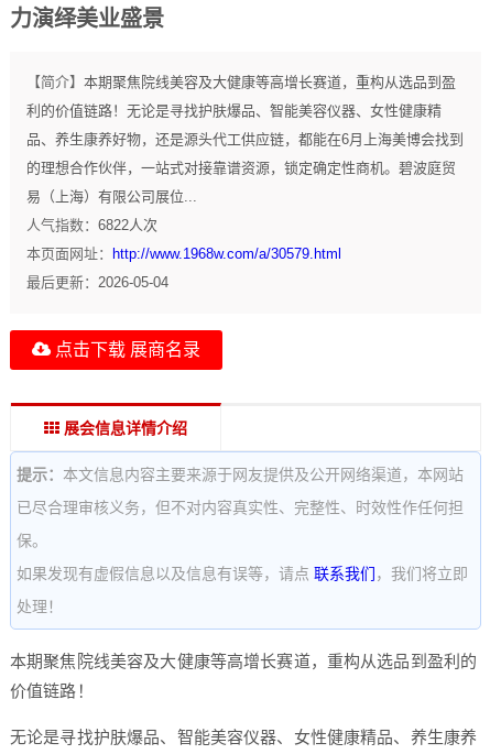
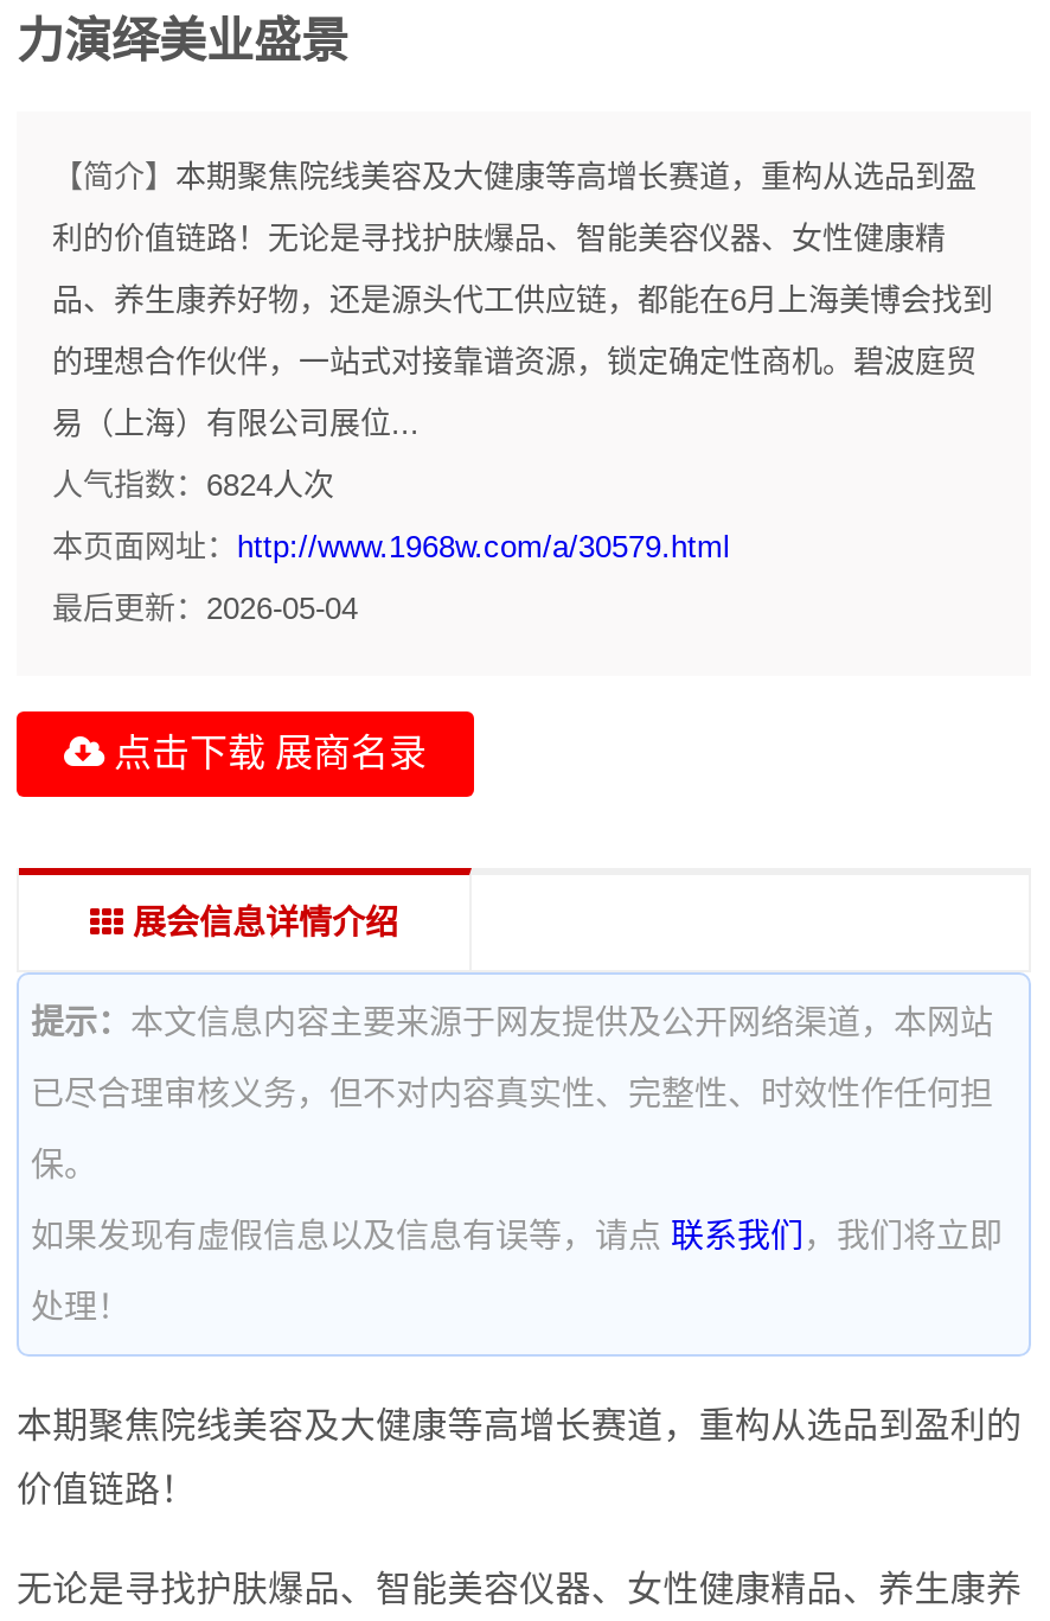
- 人气指数：6822人次
+ 人气指数：6824人次
